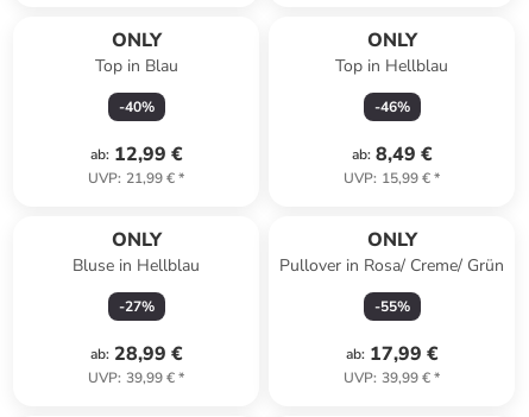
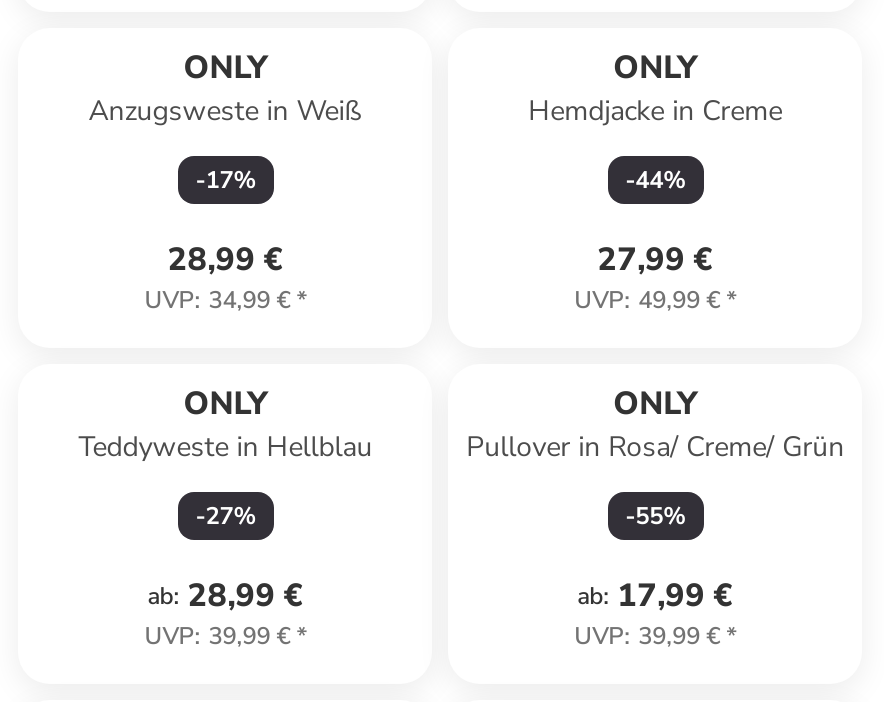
- Top in Blau
+ Anzugsweste in Weiß

- Top in Hellblau
+ Hemdjacke in Creme

- -40%
+ -17%

- -46%
+ -44%

- ab: 12,99 €
- UVP: 21,99 €*
+ 28,99 €
+ UVP: 34,99 €*

- ab: 8,49 €
- UVP: 15,99 €*
+ 27,99 €
+ UVP: 49,99 €*

- Bluse in Hellblau
+ Teddyweste in Hellblau
